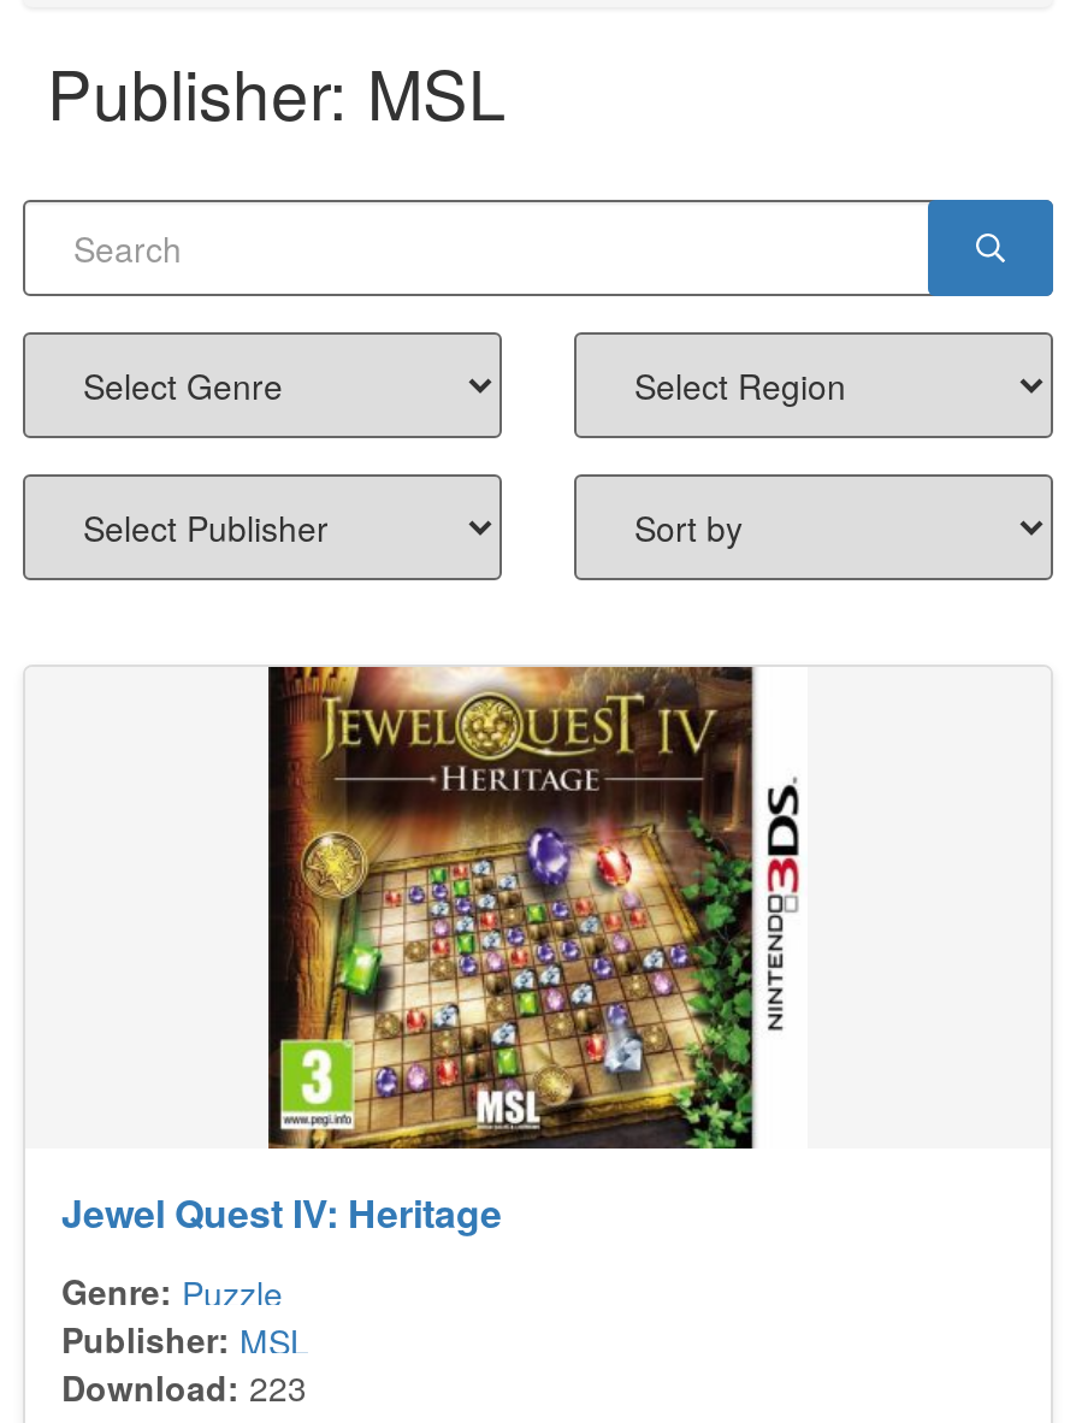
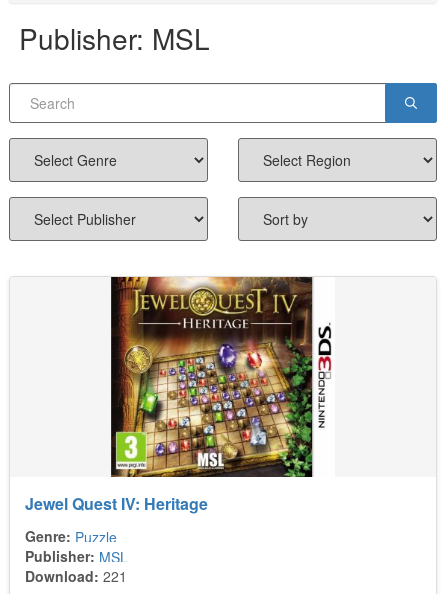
- Download: 223
+ Download: 221
